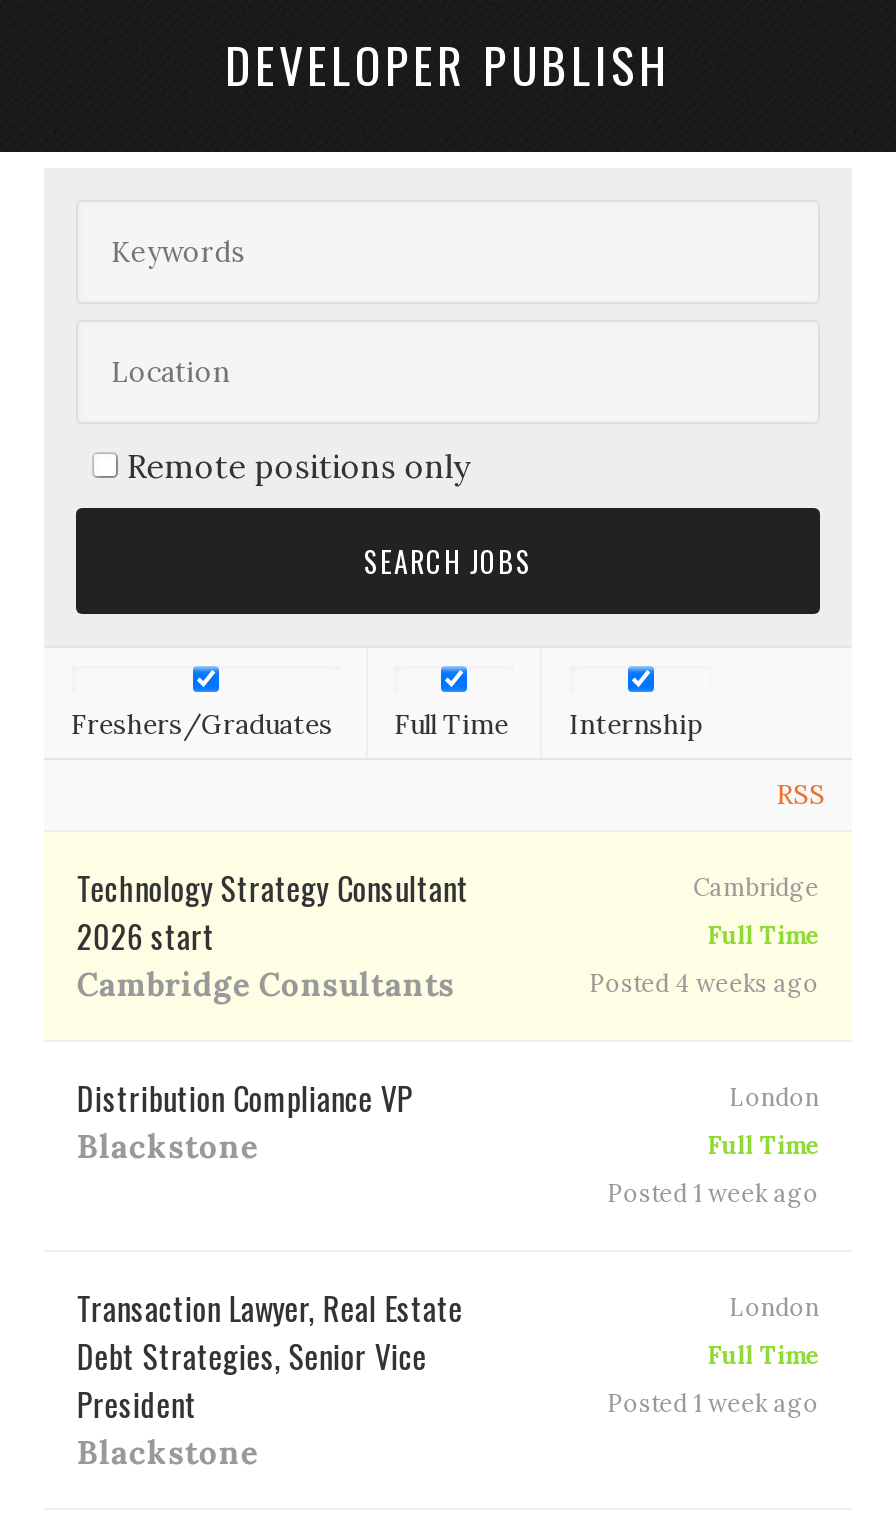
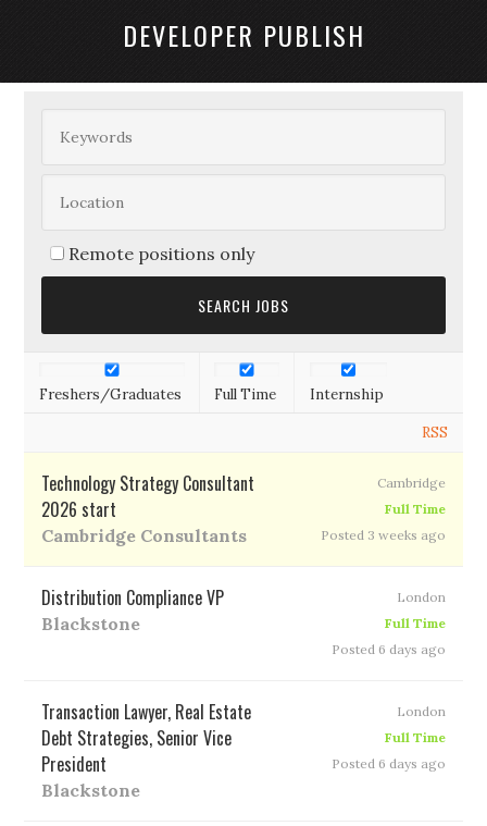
- Posted 4 weeks ago
+ Posted 3 weeks ago

- Posted 1 week ago
+ Posted 6 days ago

- Posted 1 week ago
+ Posted 6 days ago
